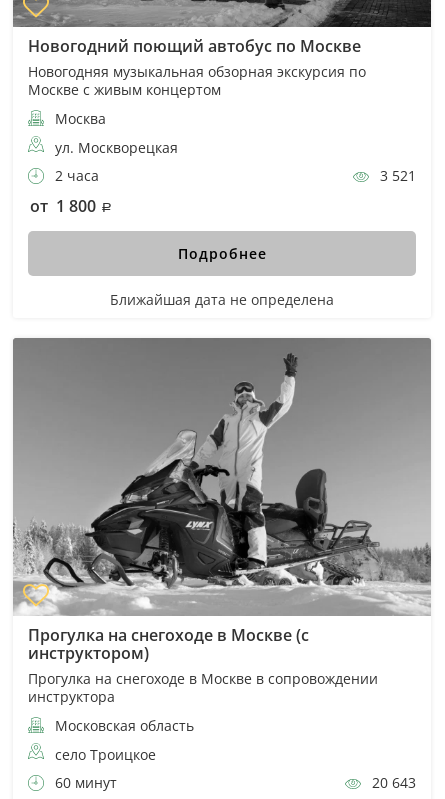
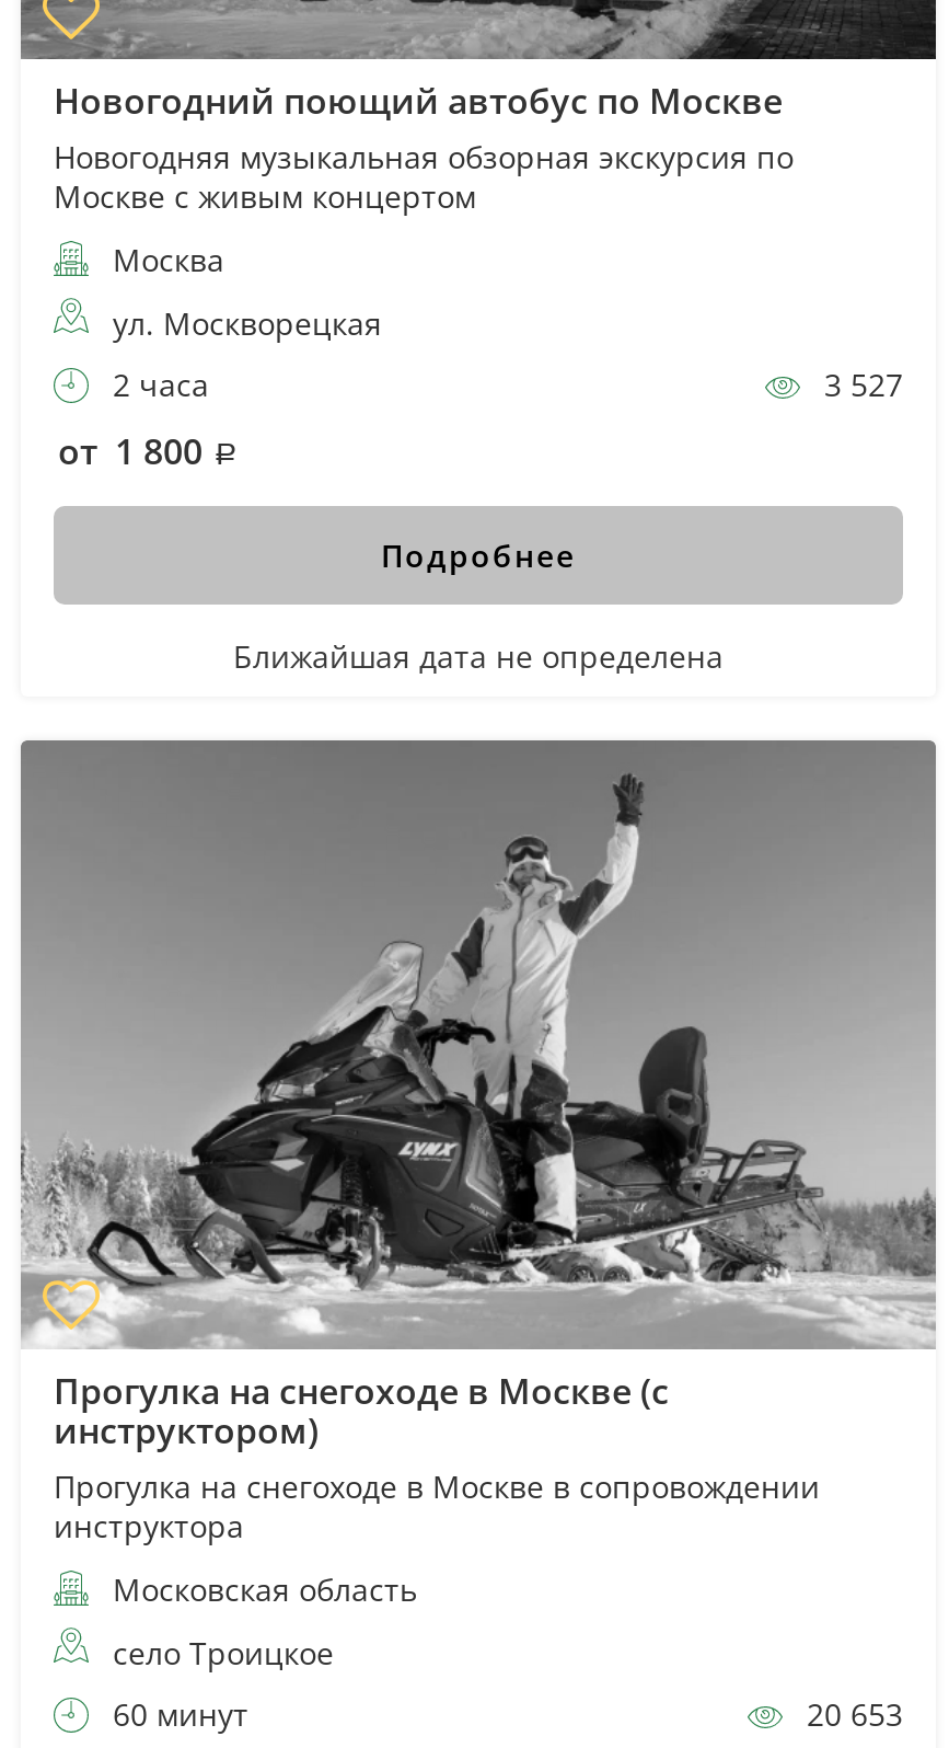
- 3 521
+ 3 527

- 20 643
+ 20 653
